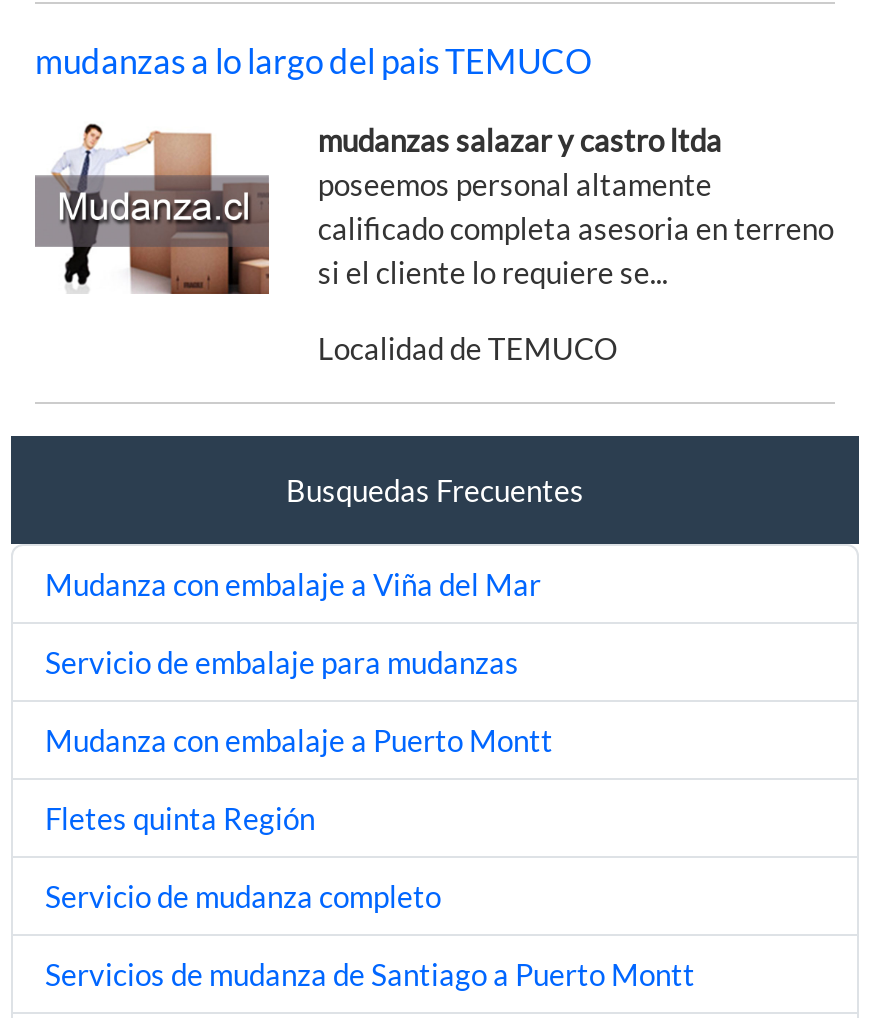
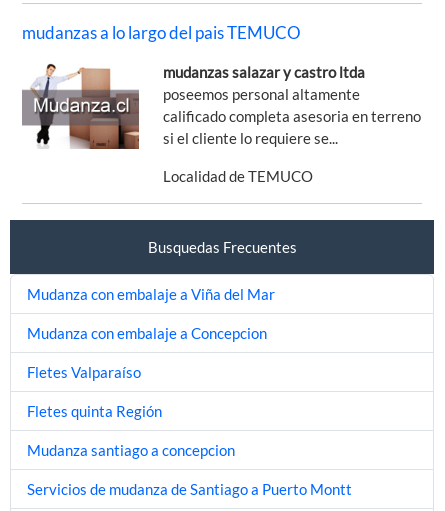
- Servicio de embalaje para mudanzas
+ Mudanza con embalaje a Concepcion

- Mudanza con embalaje a Puerto Montt
+ Fletes Valparaíso

- Servicio de mudanza completo
+ Mudanza santiago a concepcion
